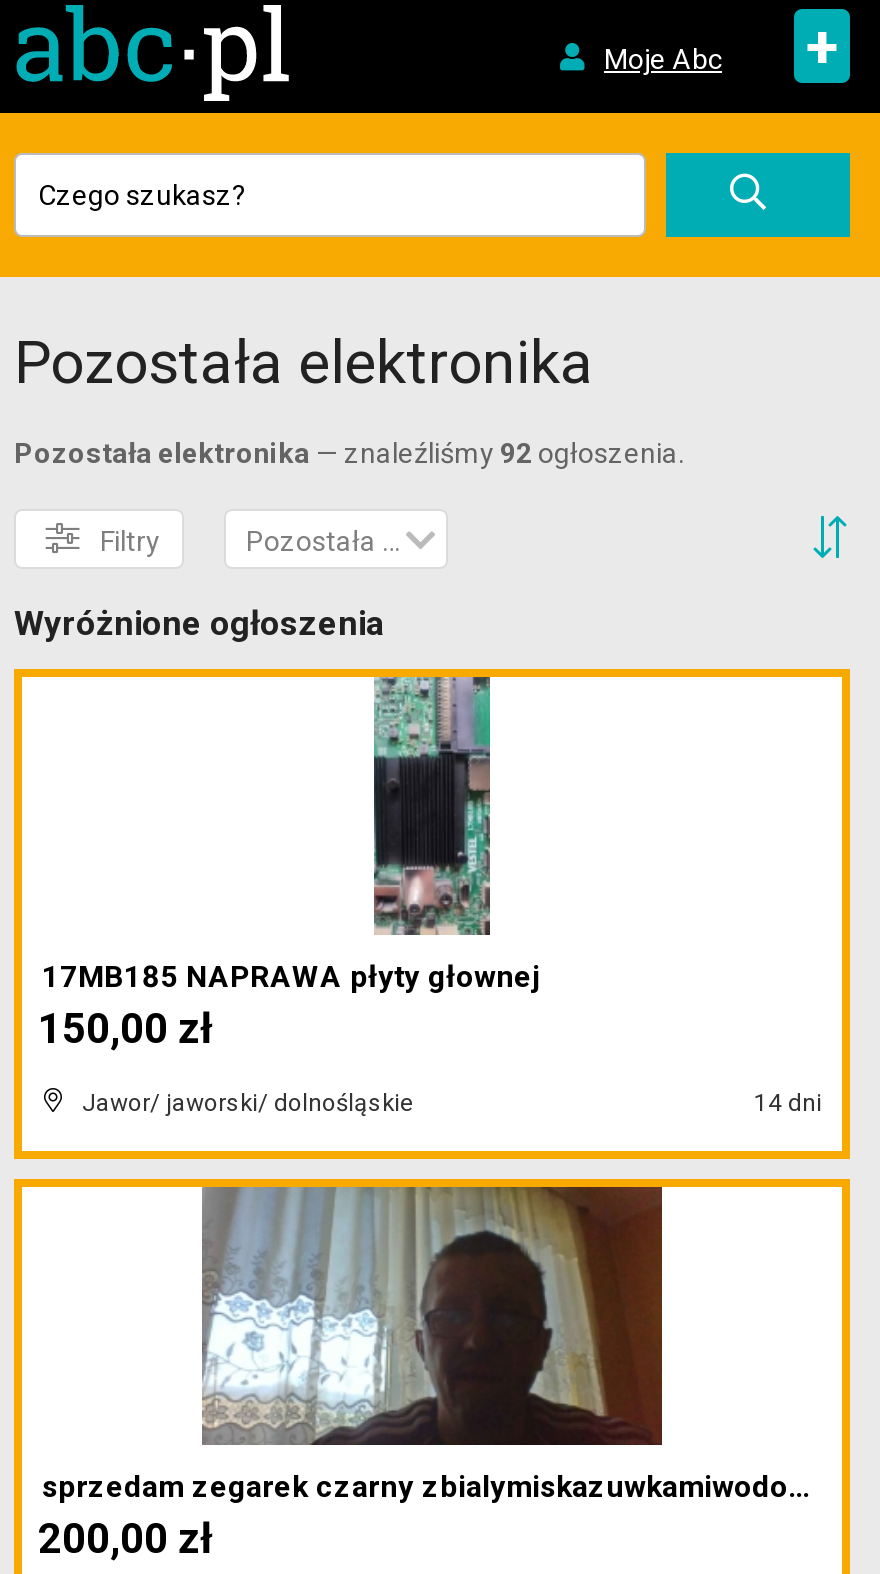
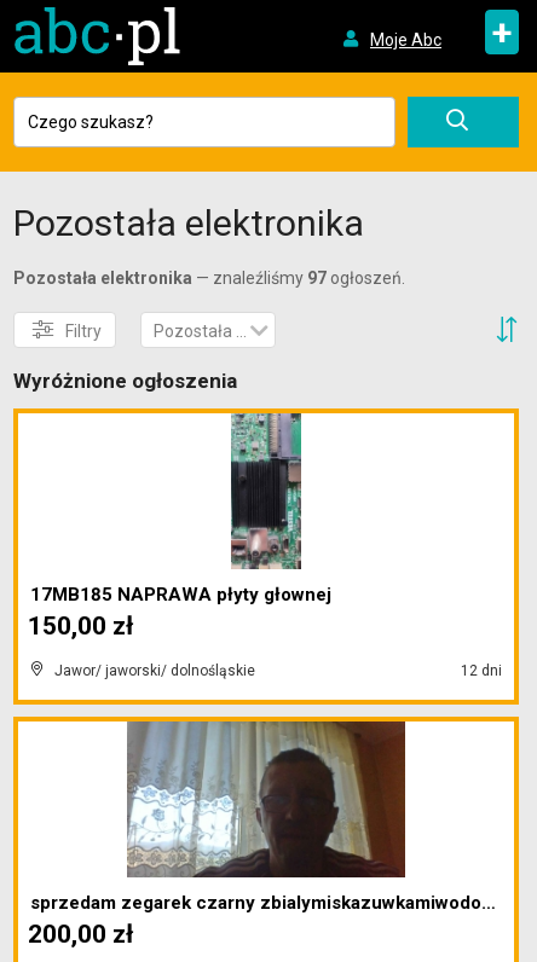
- Pozostała elektronika — znaleźliśmy 92 ogłoszenia.
+ Pozostała elektronika — znaleźliśmy 97 ogłoszeń.

- 14 dni
+ 12 dni
